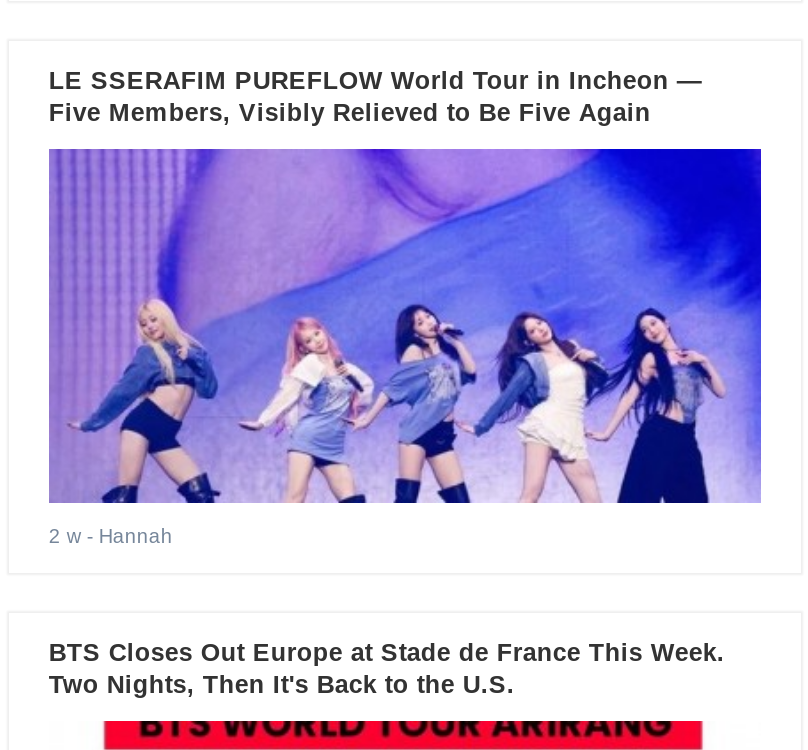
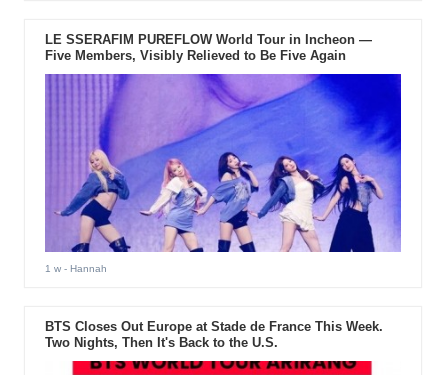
- 2 w - Hannah
+ 1 w - Hannah
